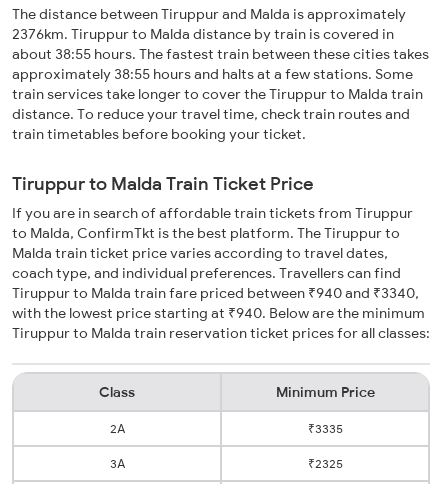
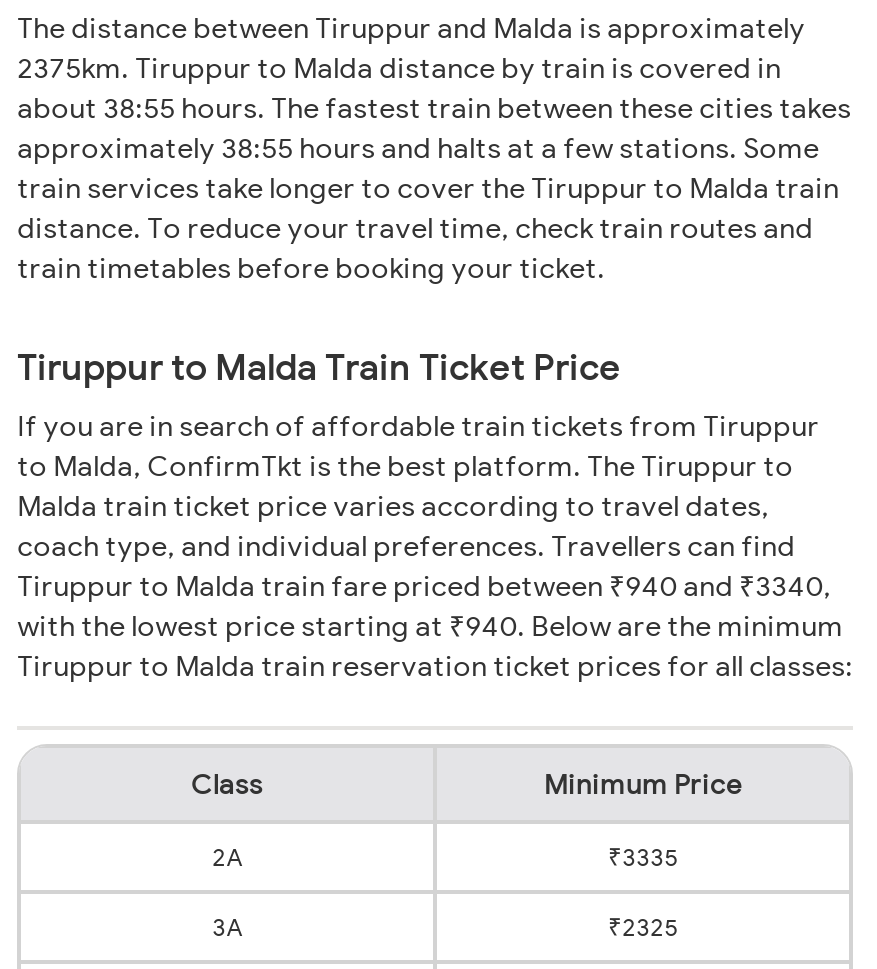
- 2376km. Tiruppur to Malda distance by train is covered in
+ 2375km. Tiruppur to Malda distance by train is covered in
